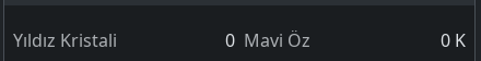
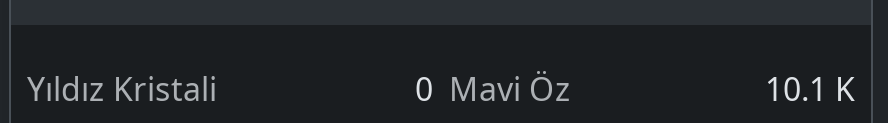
- 0 K
+ 10.1 K
